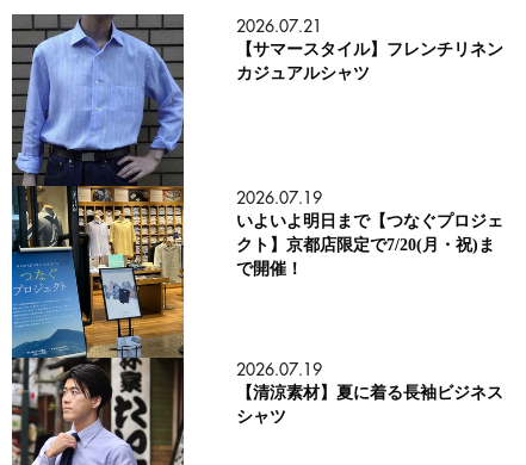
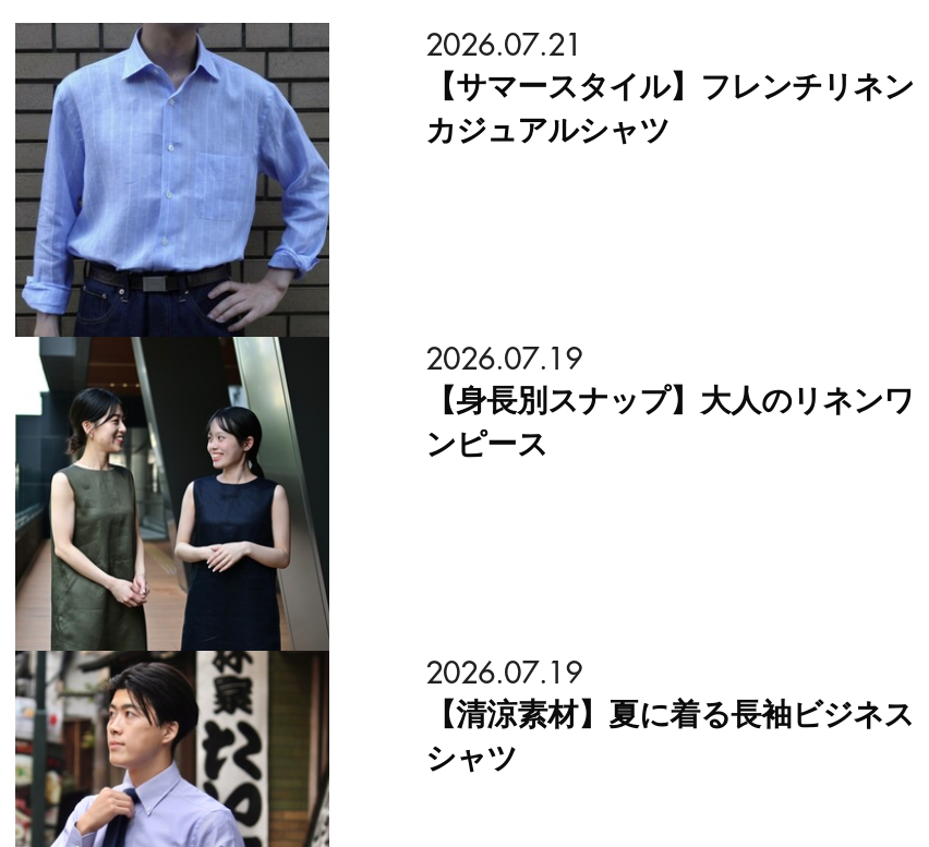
- [image]
+ [image]

- いよいよ明日まで【つなぐプロジェ
- クト】京都店限定で7/20(月・祝)ま
- で開催！
+ 【身長別スナップ】大人のリネンワ
+ ンピース
